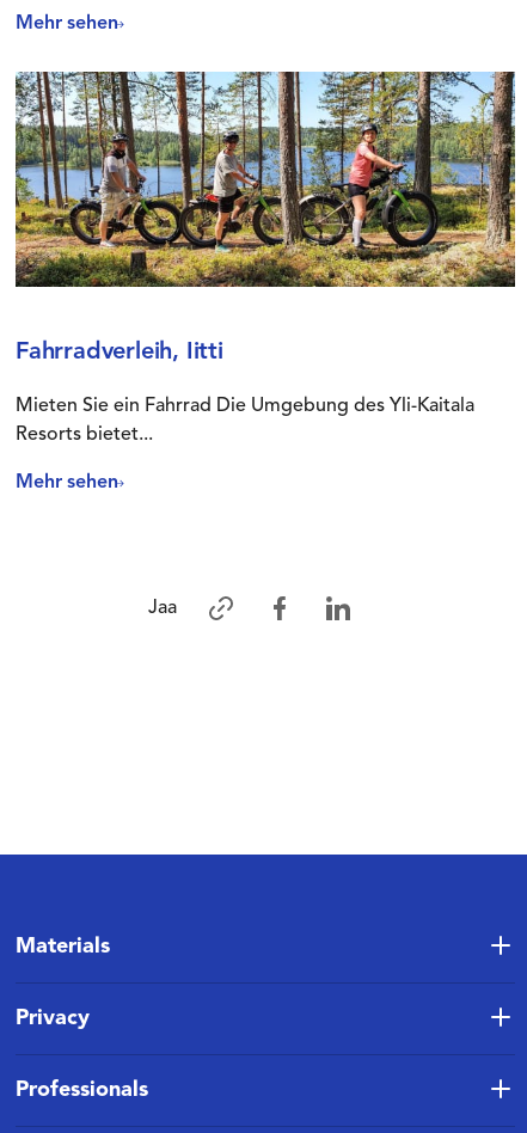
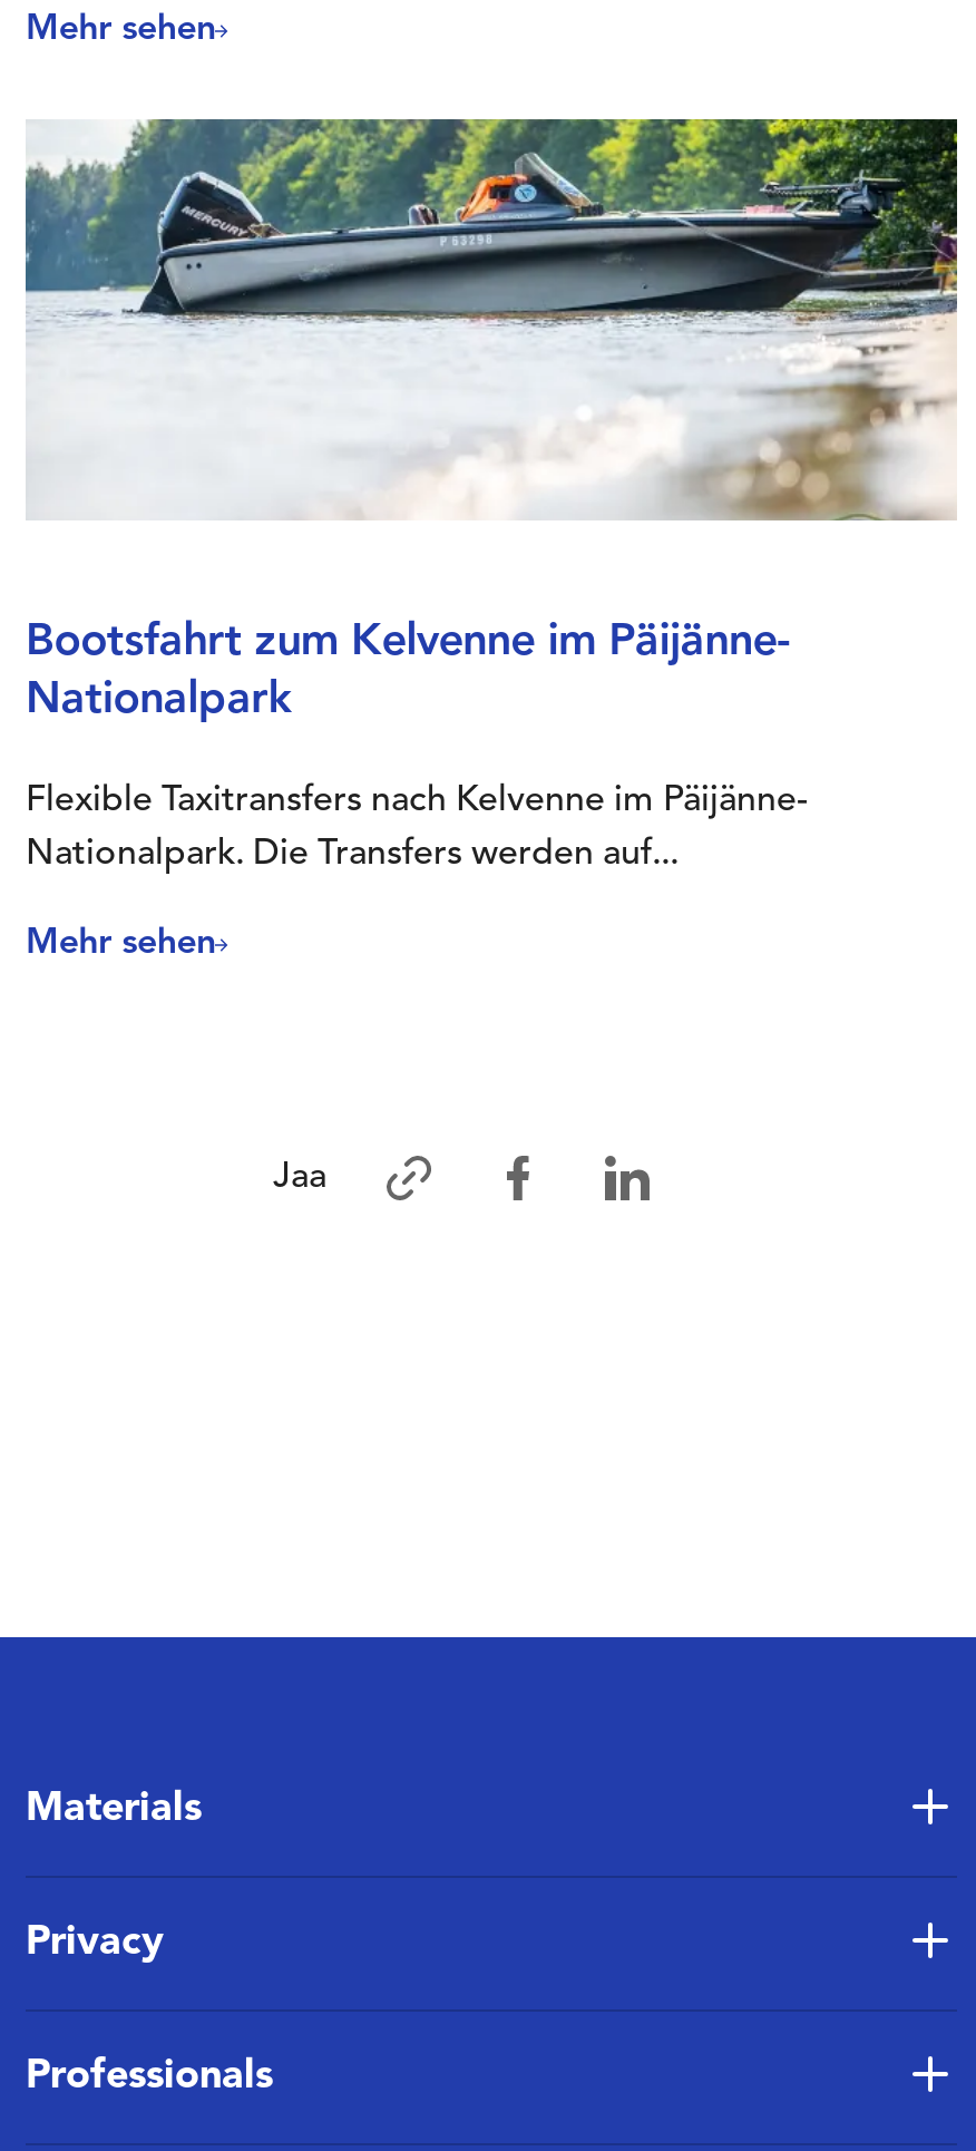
- [image]
+ [image]

- Fahrradverleih, Iitti
+ Bootsfahrt zum Kelvenne im Päijänne-
+ Nationalpark

- Mieten Sie ein Fahrrad Die Umgebung des Yli-Kaitala
+ Flexible Taxitransfers nach Kelvenne im Päijänne-

- Resorts bietet...
+ Nationalpark. Die Transfers werden auf...
